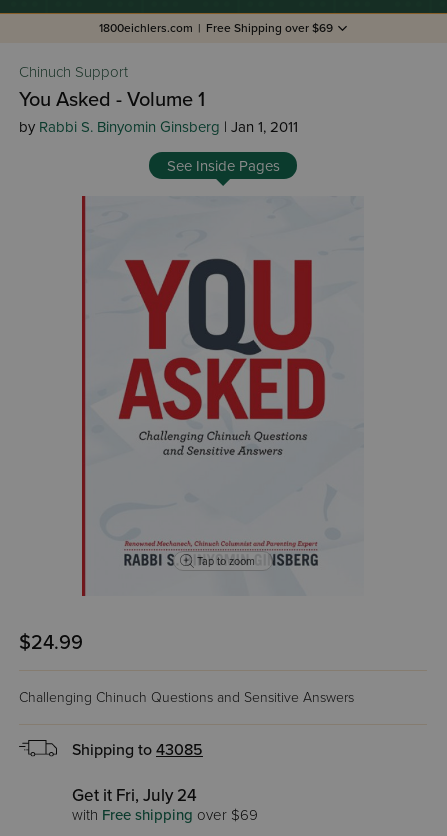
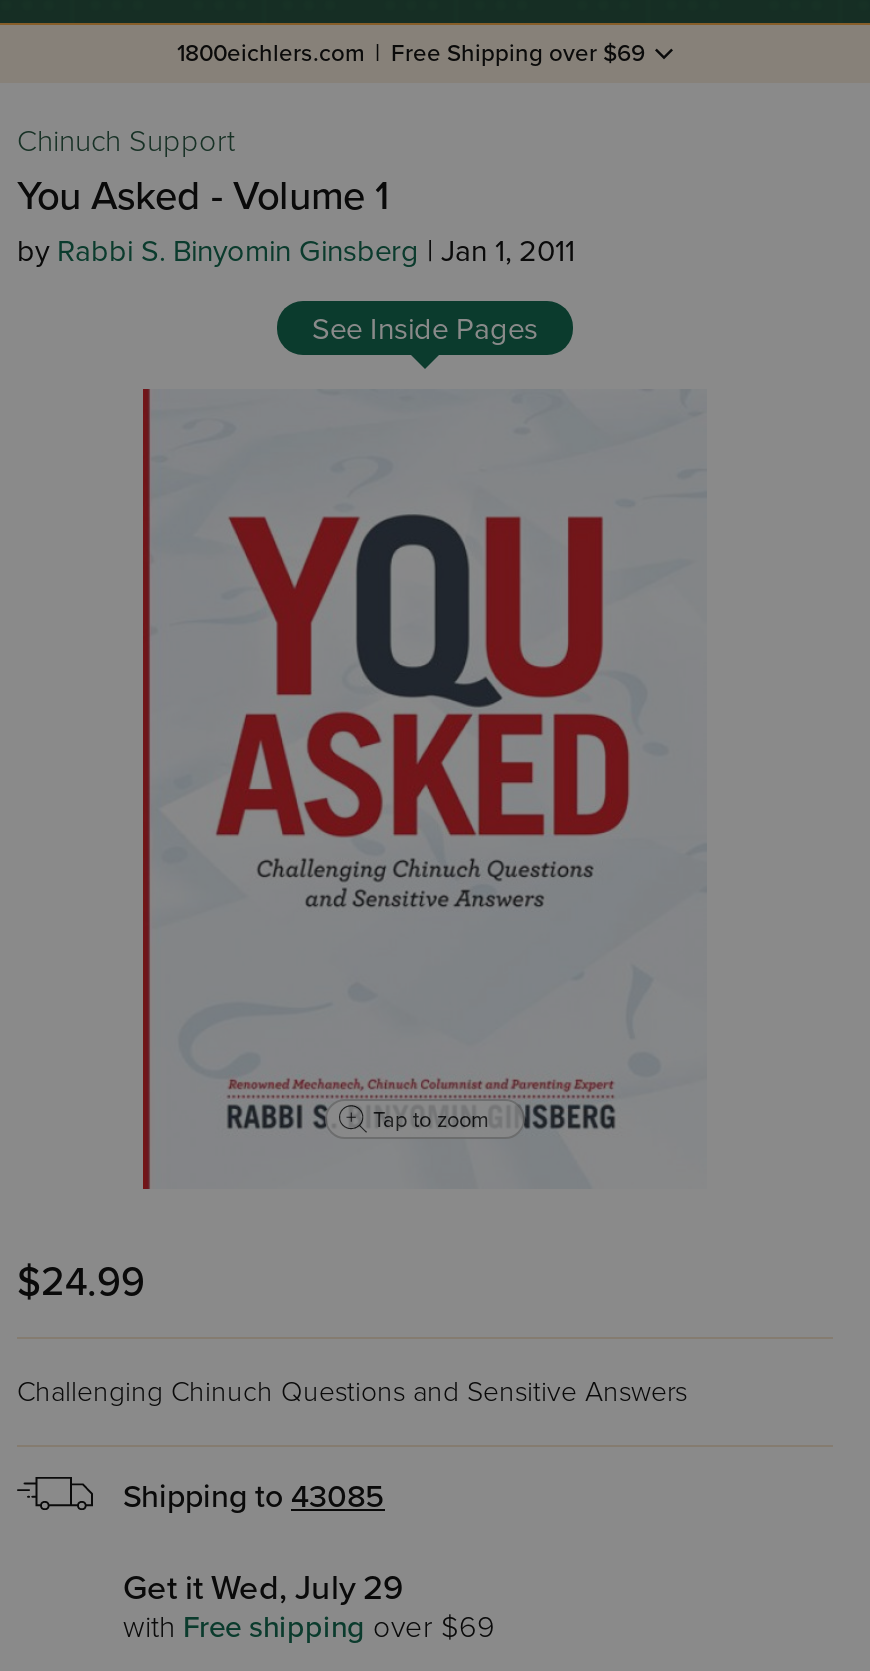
- Get it Fri, July 24
+ Get it Wed, July 29
